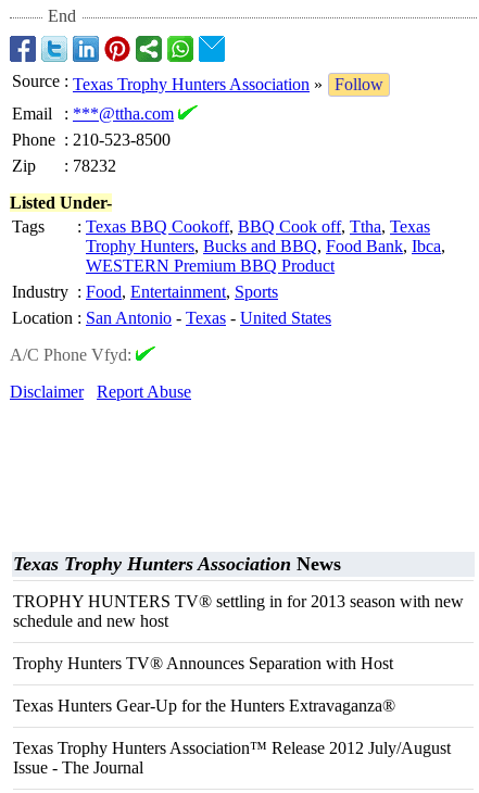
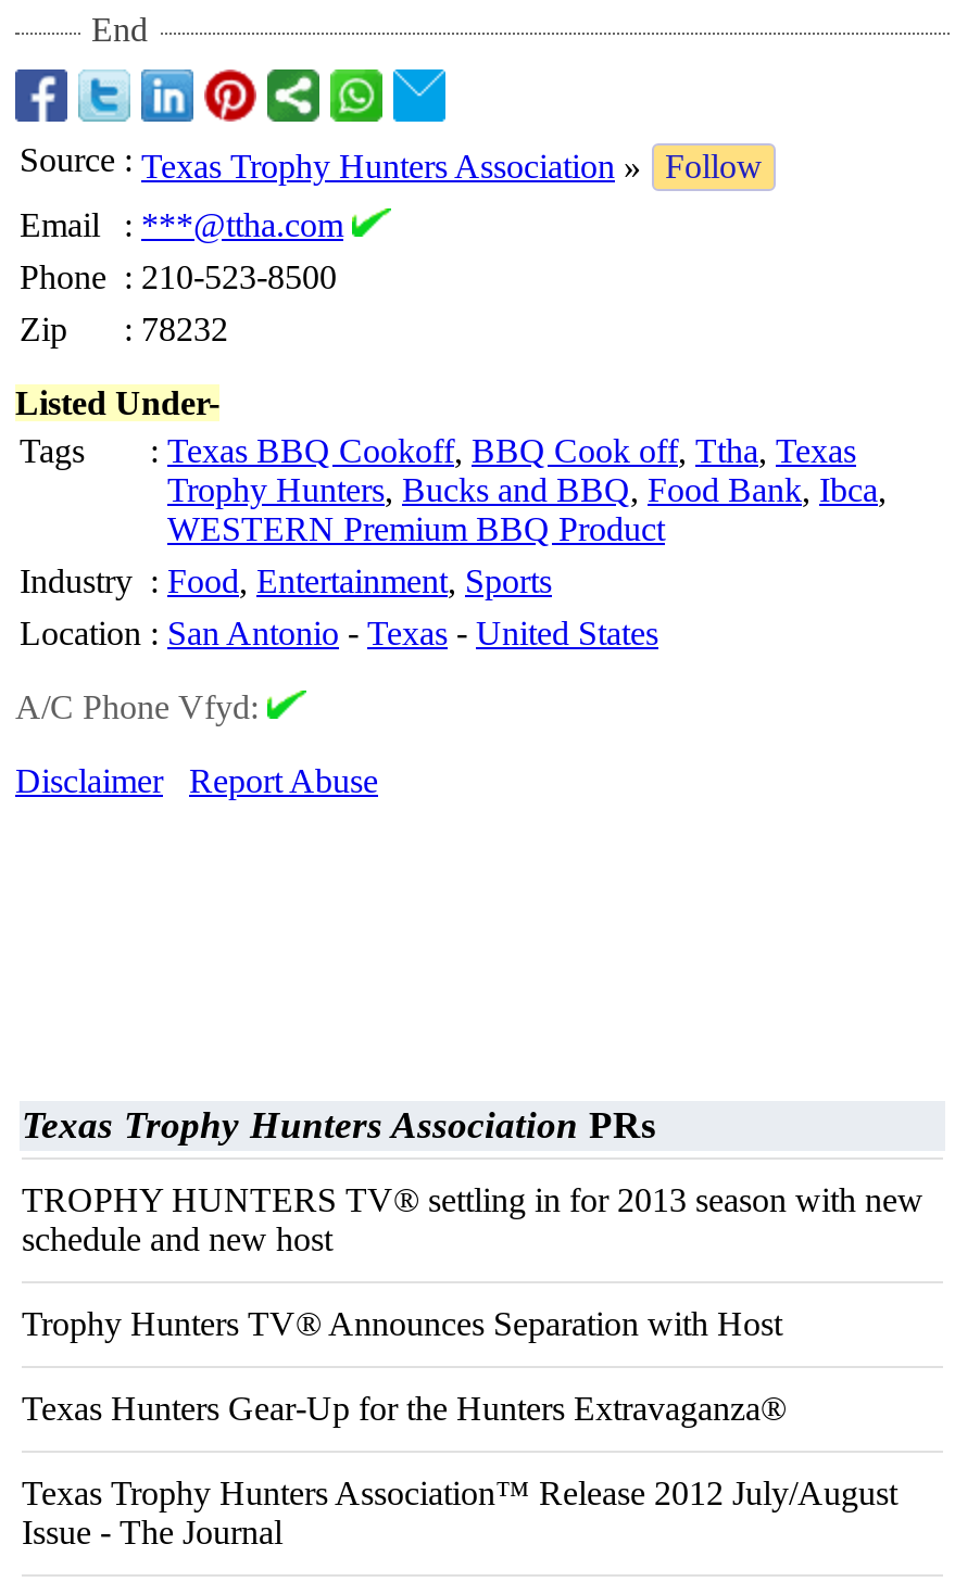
- Texas Trophy Hunters Association News
+ Texas Trophy Hunters Association PRs
